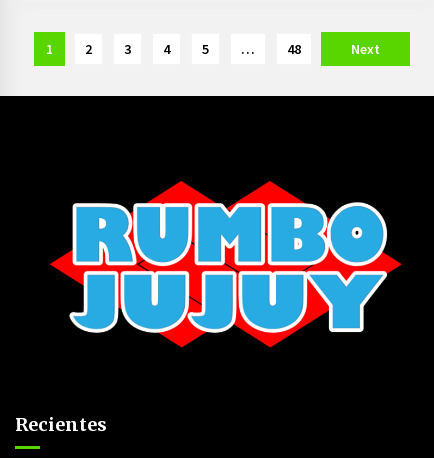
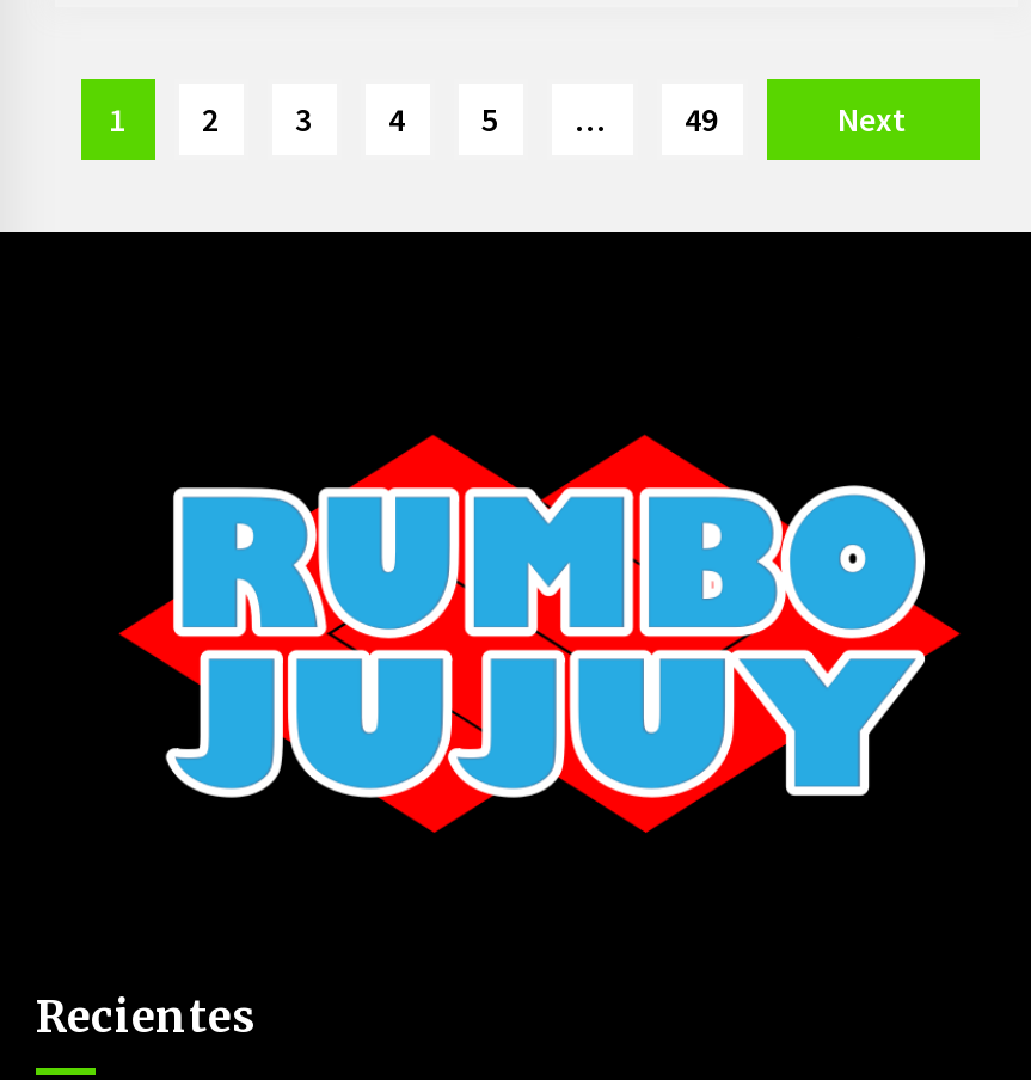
- 48
+ 49
